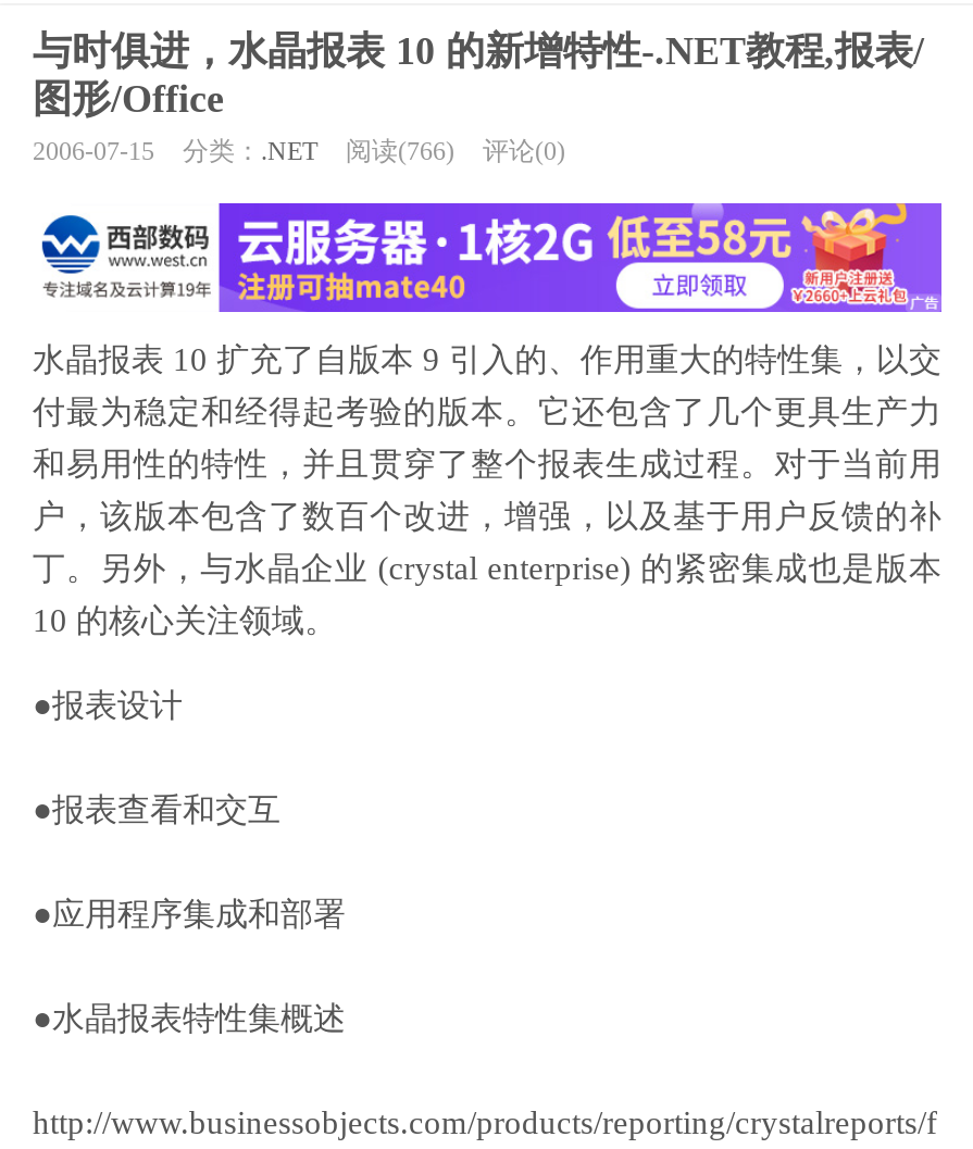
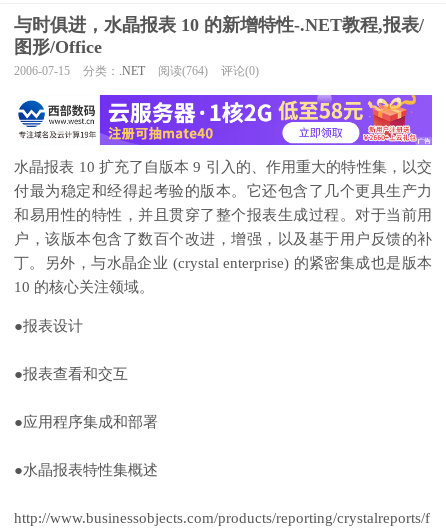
- 2006-07-15 分类：.NET 阅读(766) 评论(0)
+ 2006-07-15 分类：.NET 阅读(764) 评论(0)
